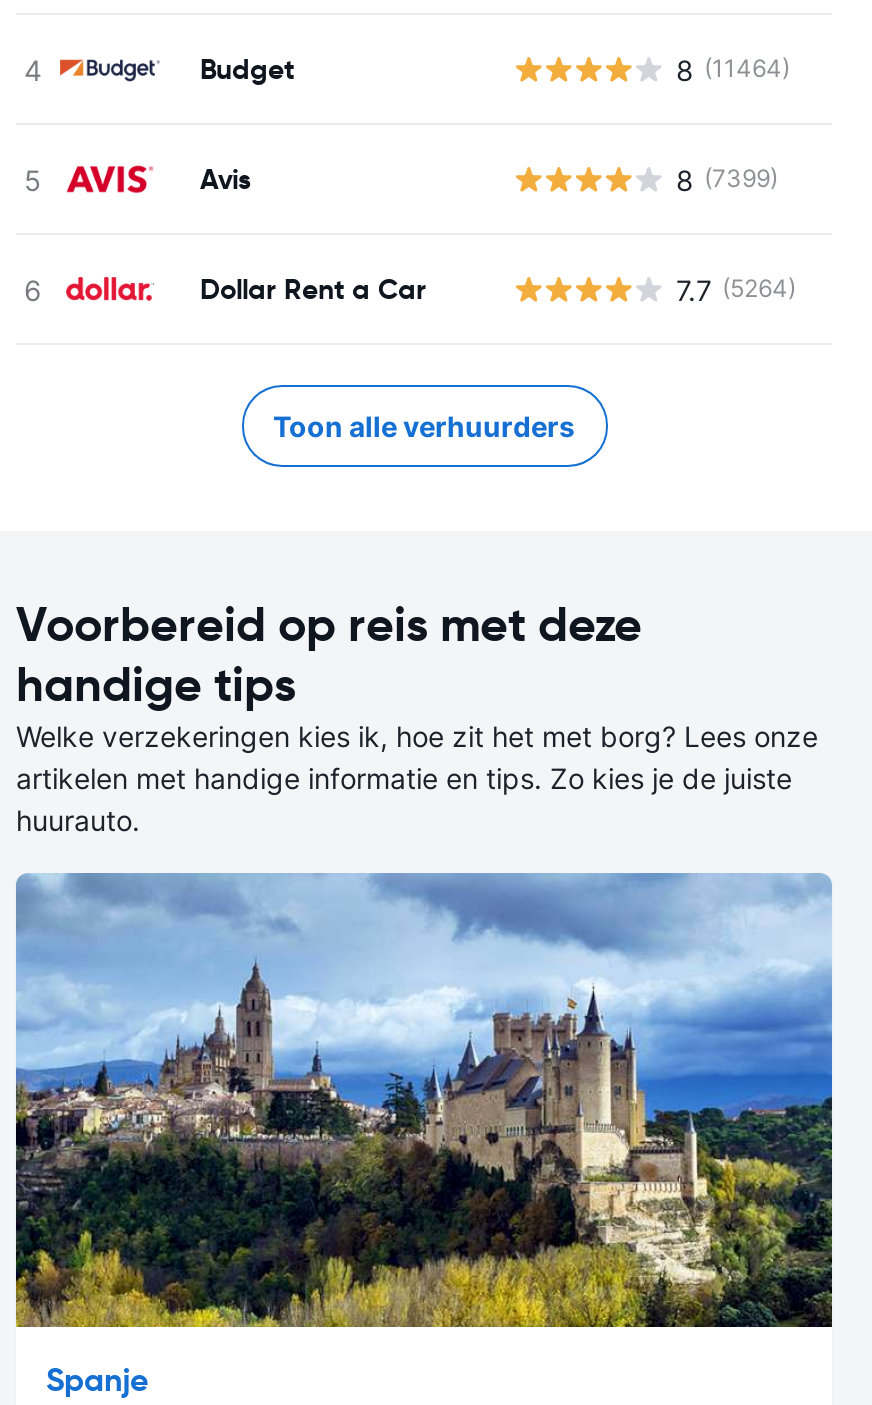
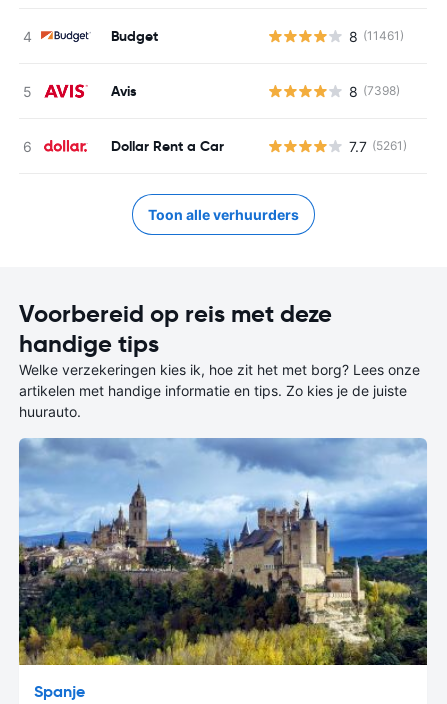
- 8 (11464)
+ 8 (11461)

- 8 (7399)
+ 8 (7398)

- 7.7 (5264)
+ 7.7 (5261)
